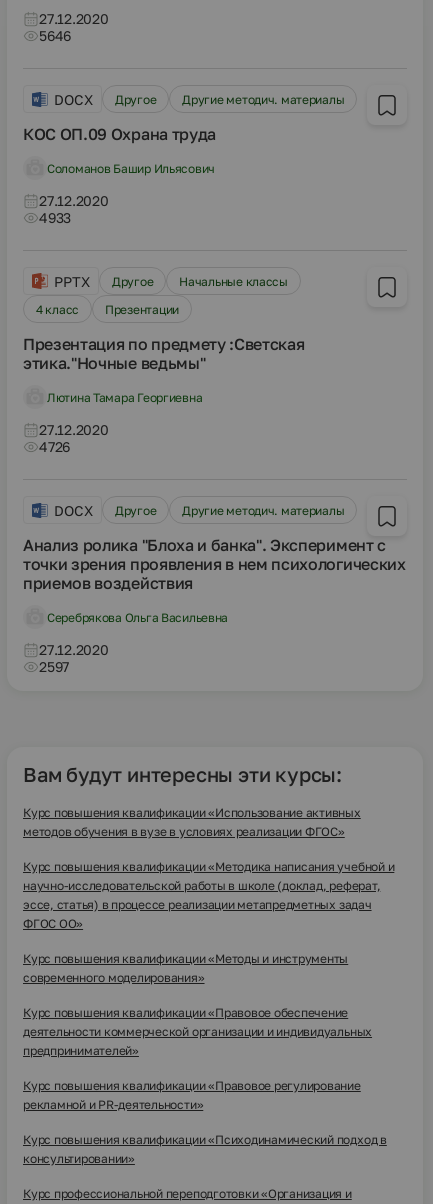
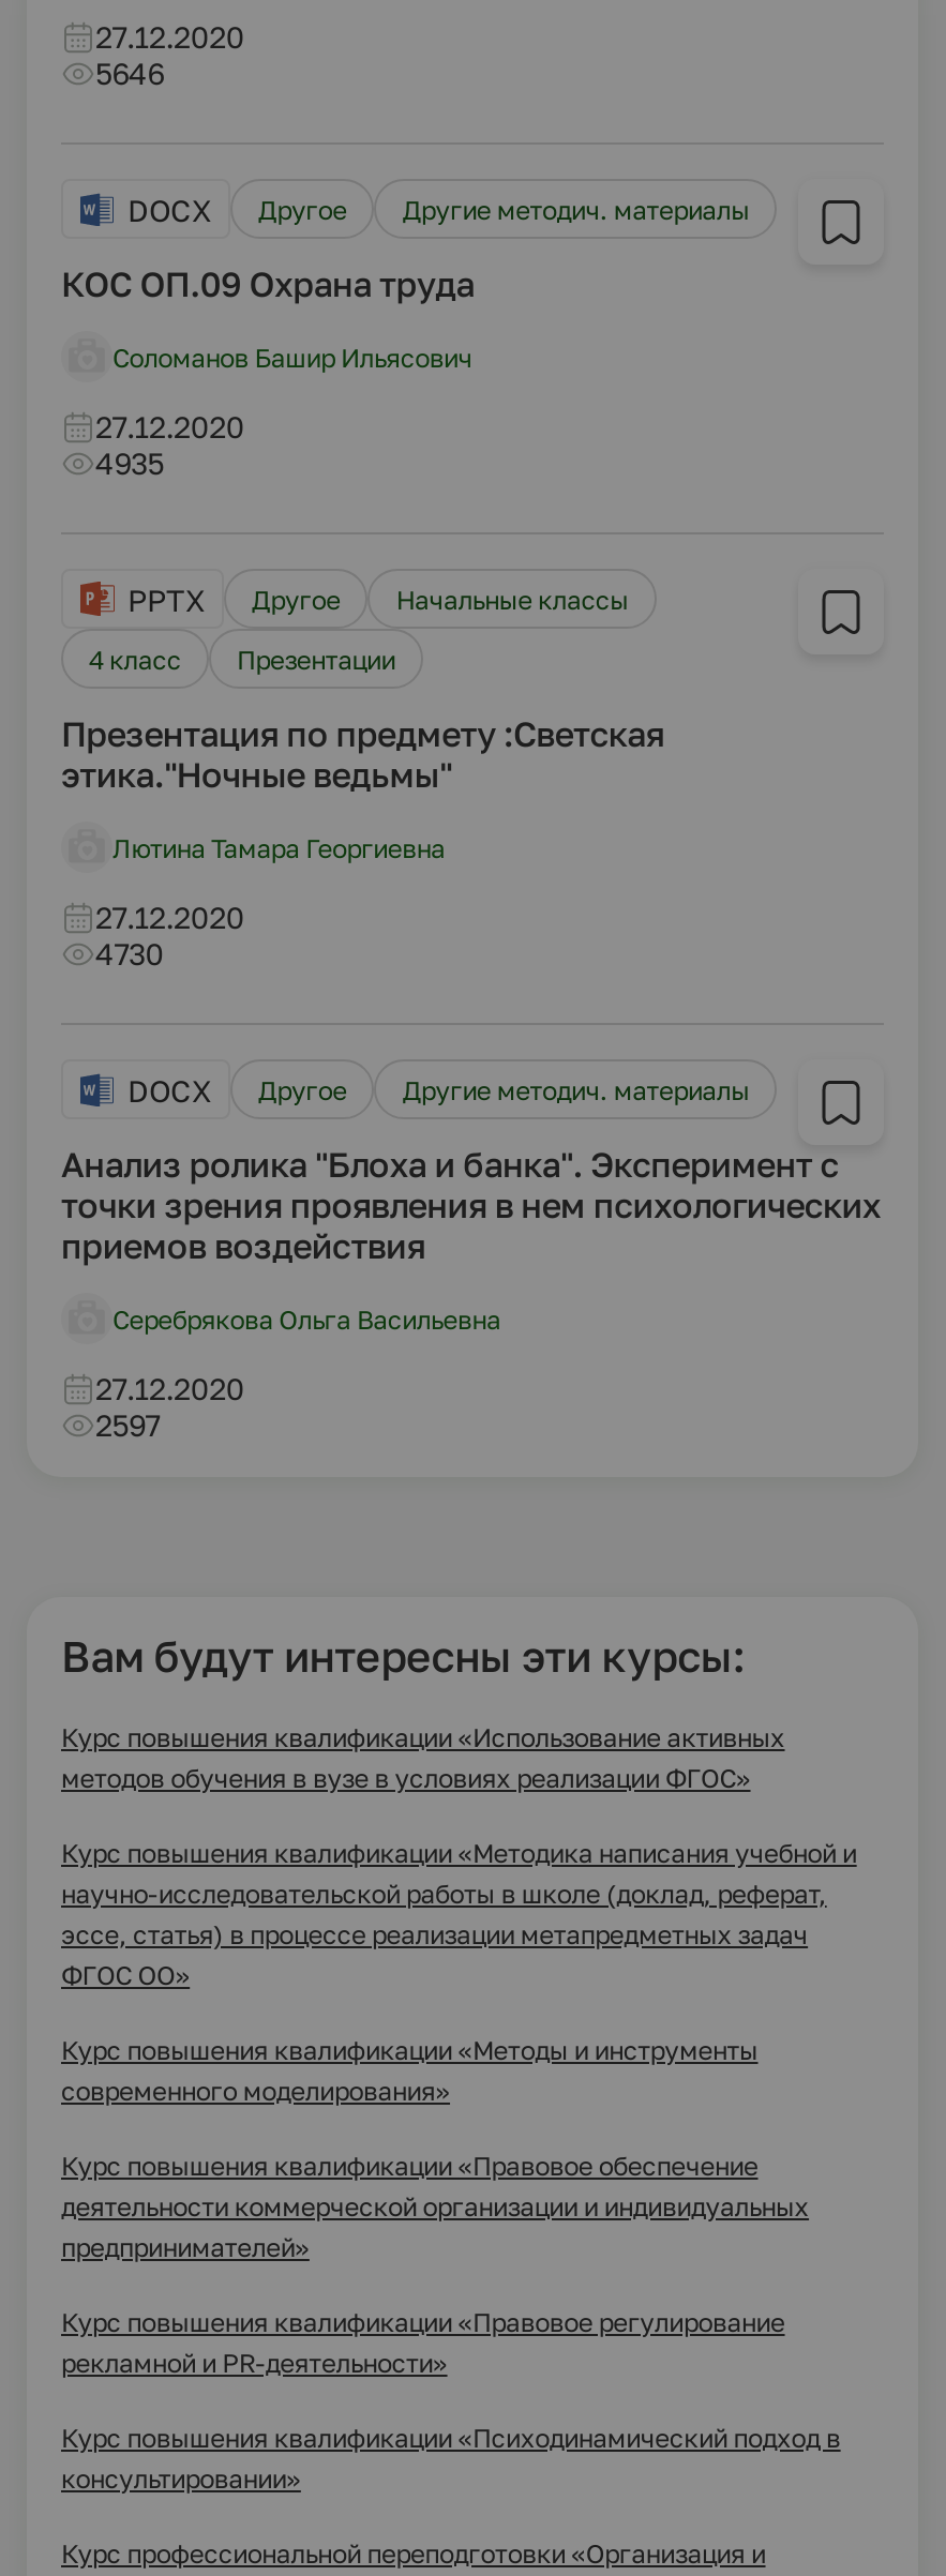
- 4933
+ 4935

- 4726
+ 4730
